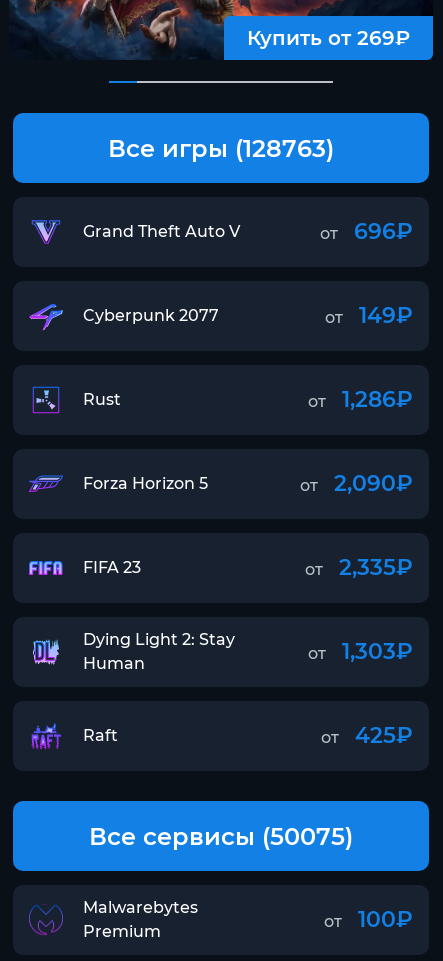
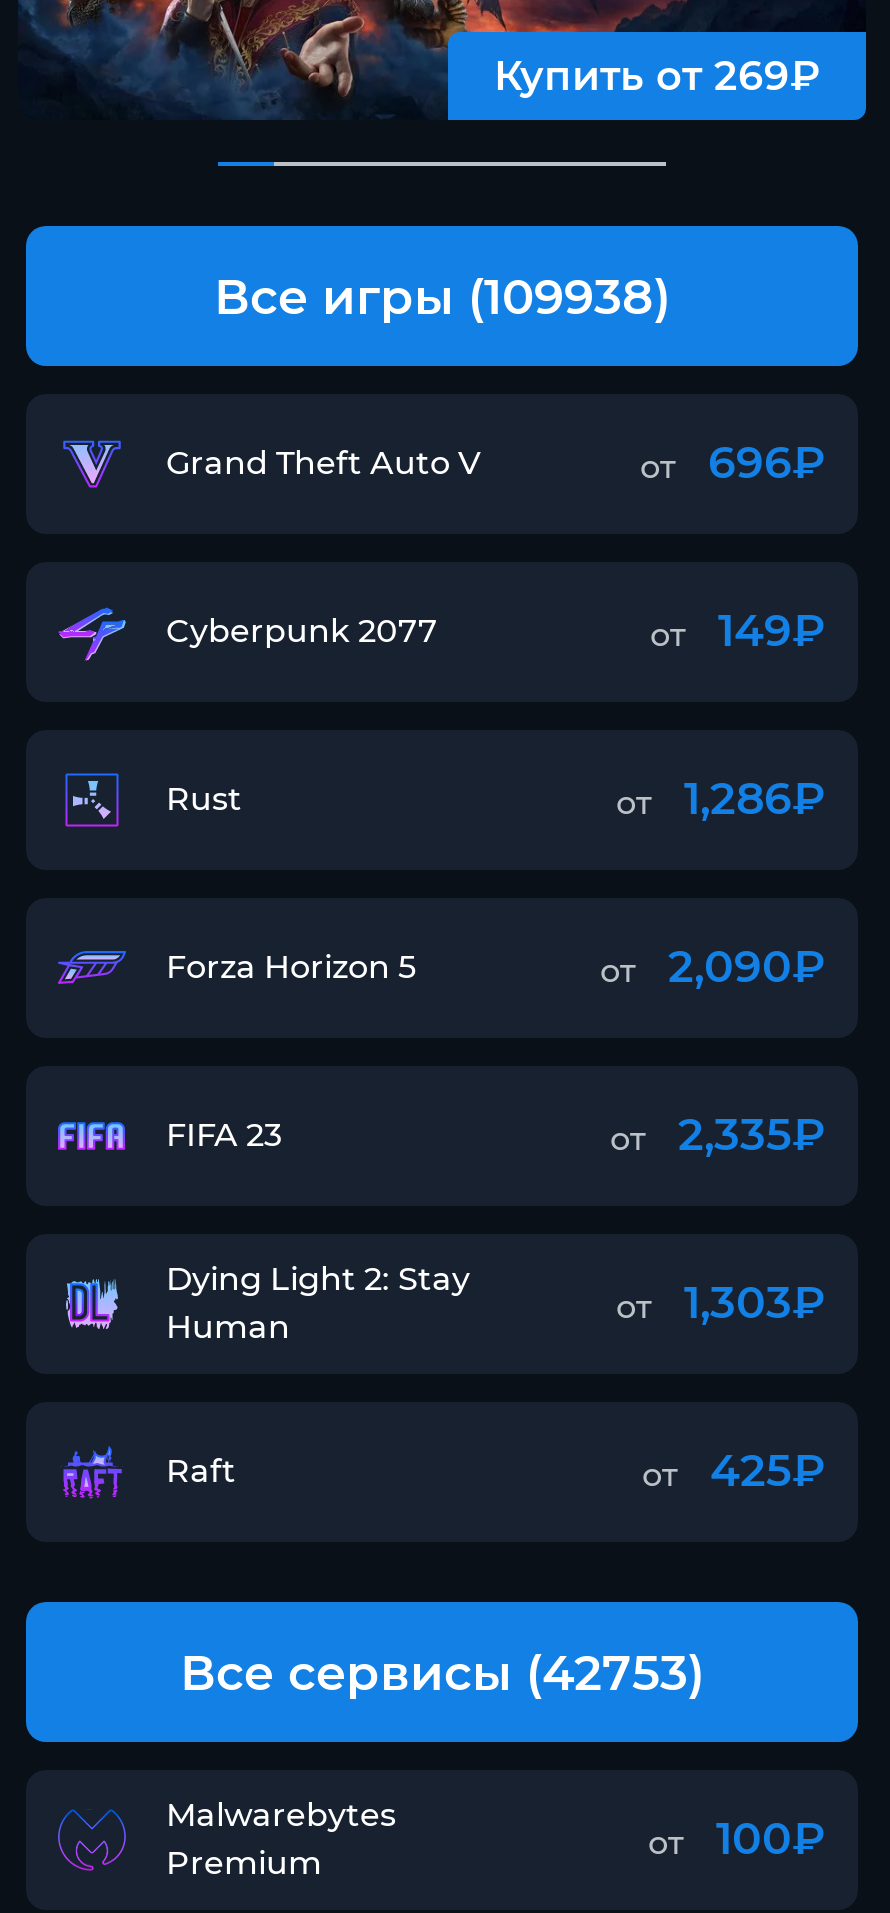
- Все игры (128763)
+ Все игры (109938)

- Все сервисы (50075)
+ Все сервисы (42753)
